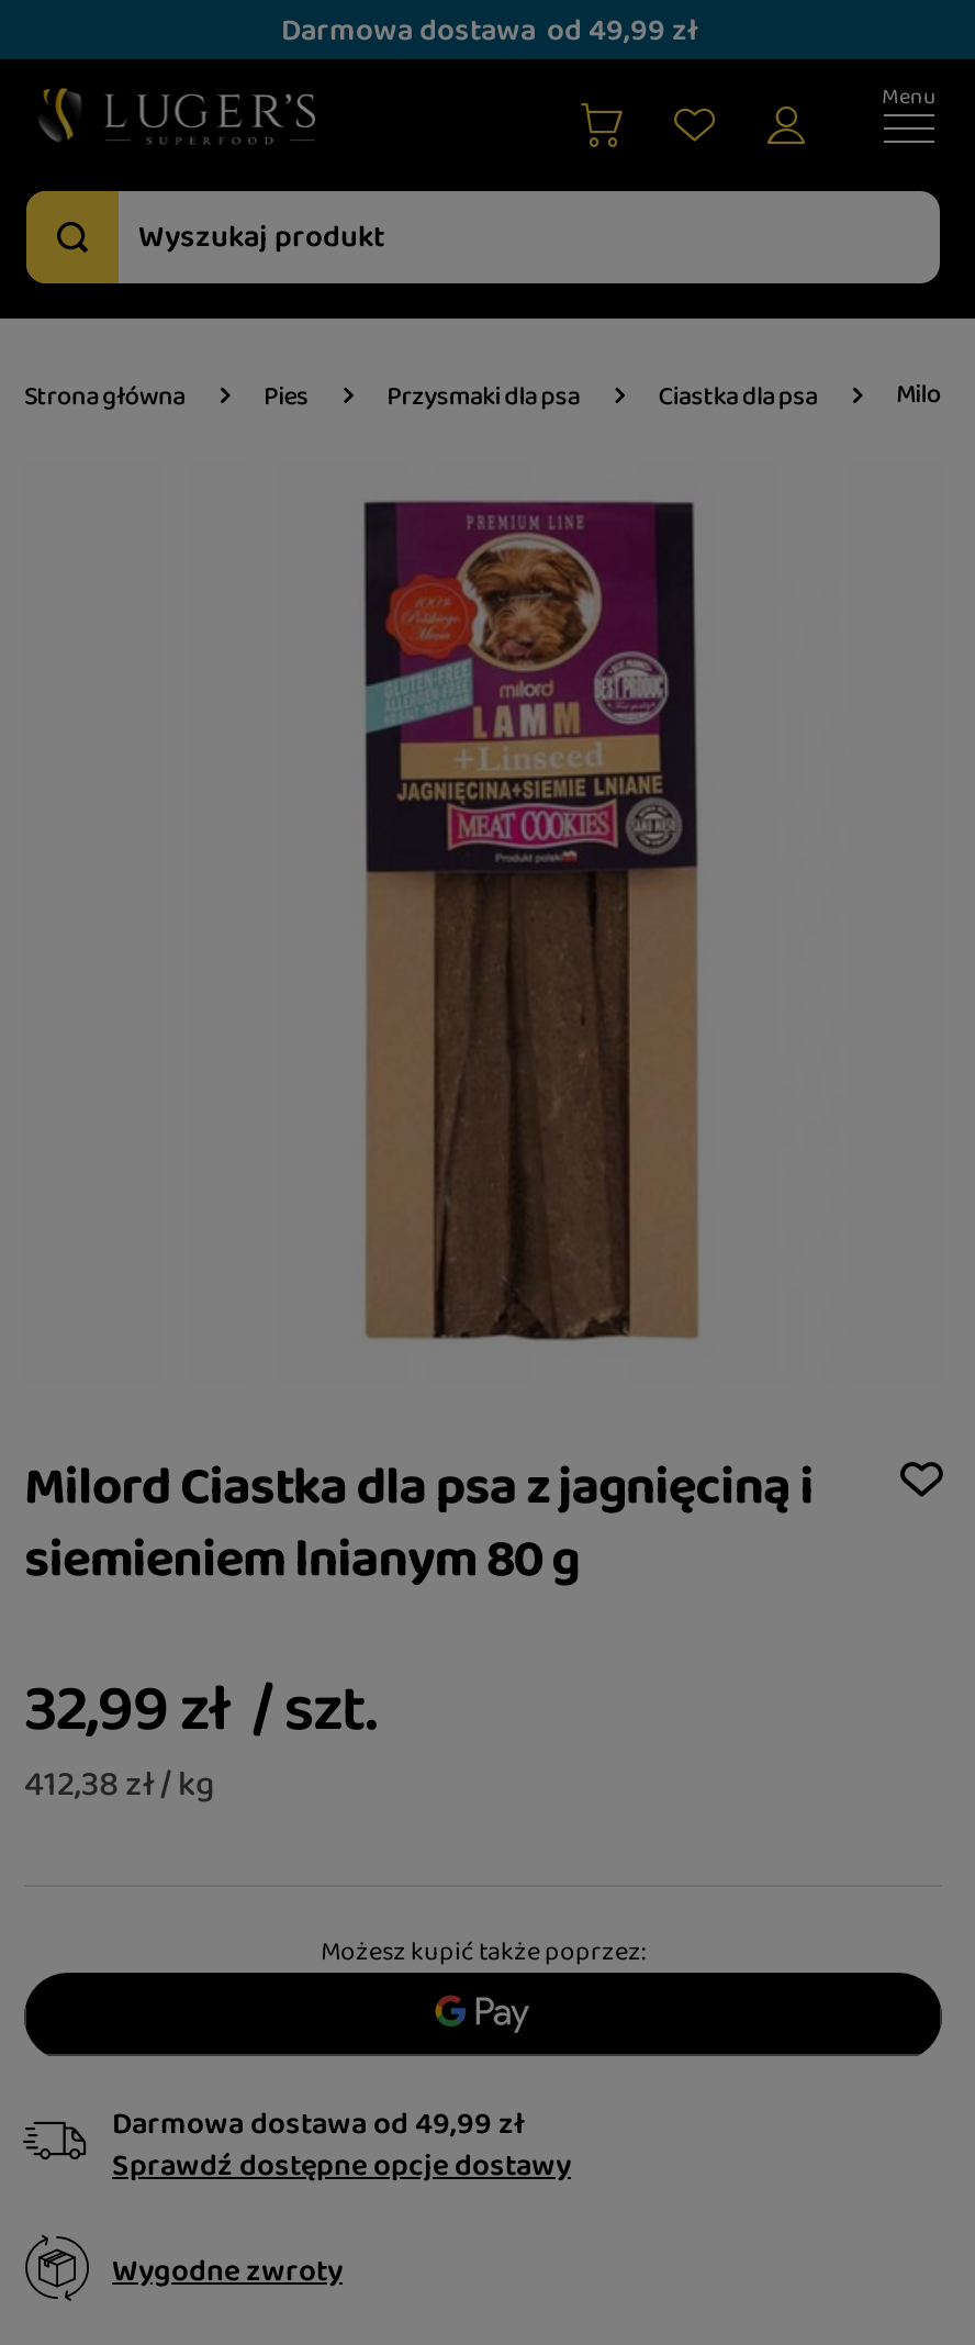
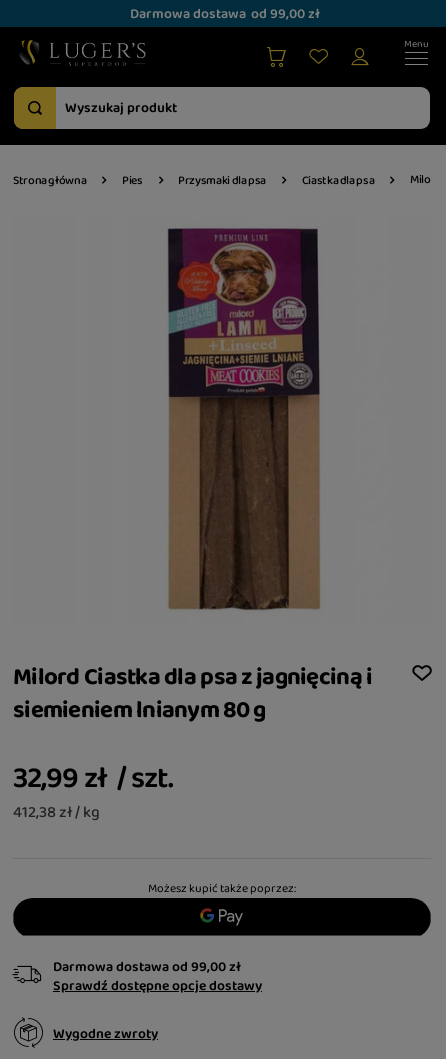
- Darmowa dostawa od 49,99 zł
+ Darmowa dostawa od 99,00 zł

- Darmowa dostawa od 49,99 zł
+ Darmowa dostawa od 99,00 zł
